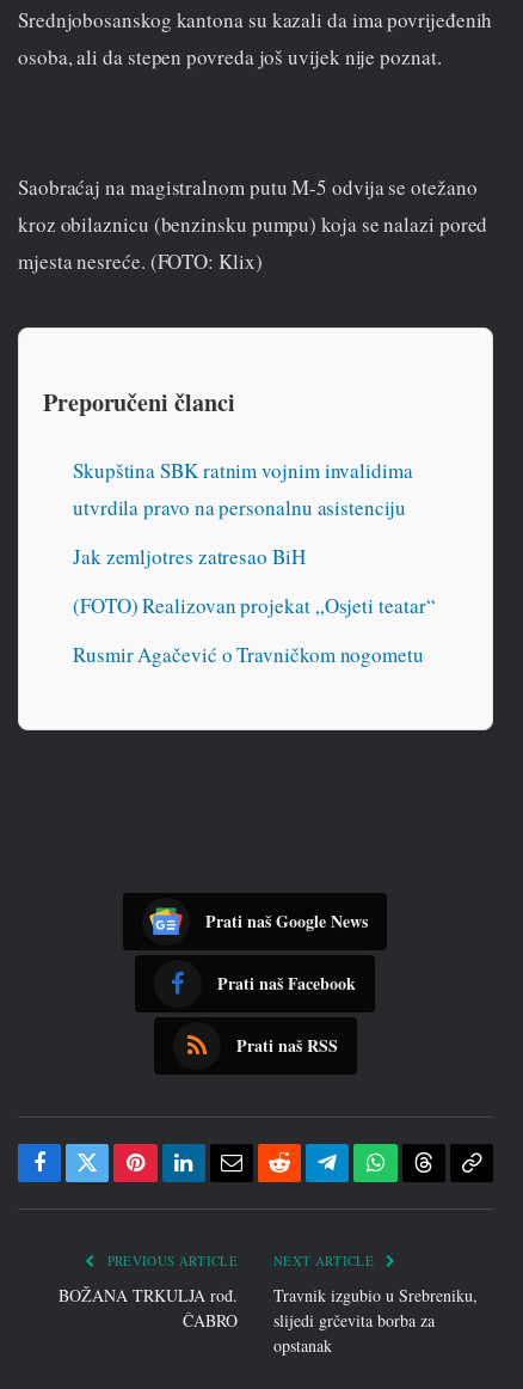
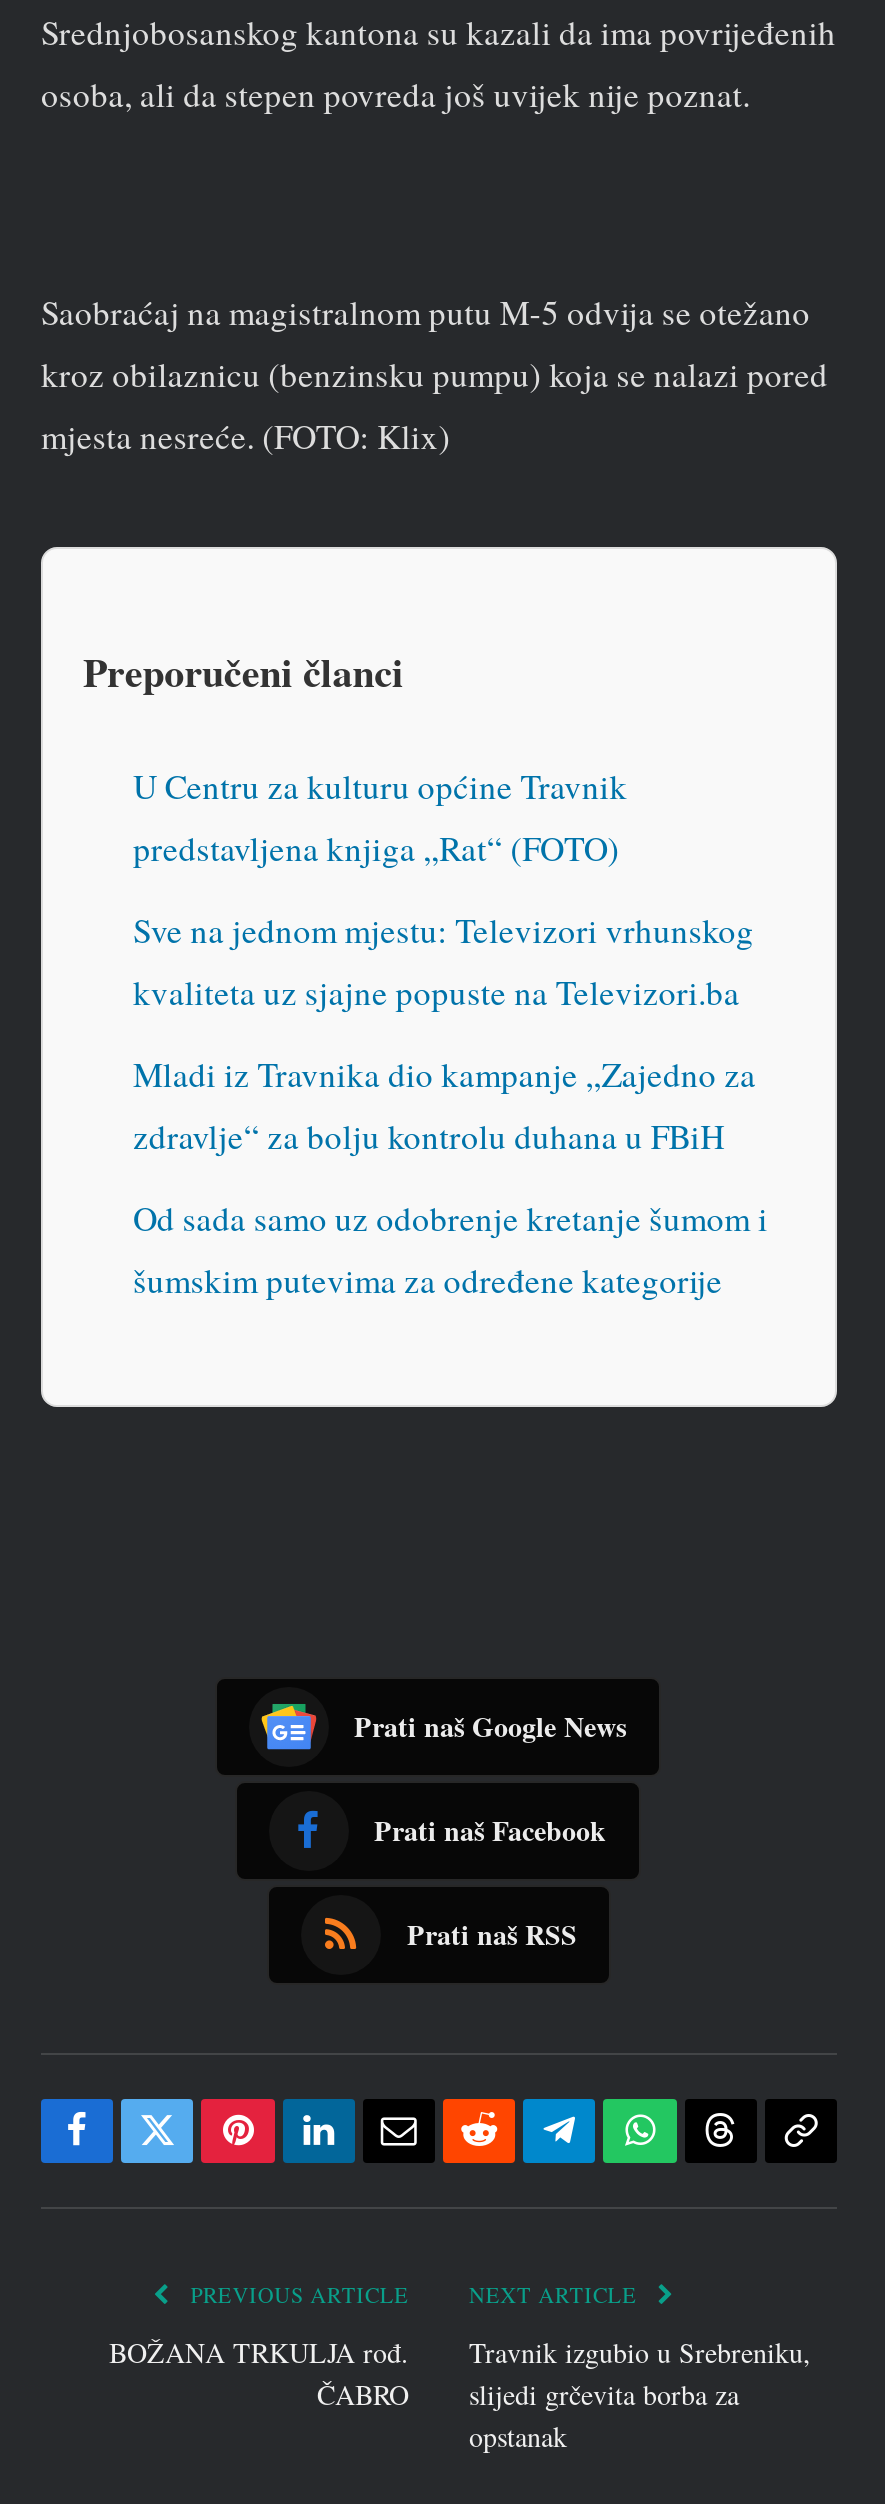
- Skupština SBK ratnim vojnim invalidima
- utvrdila pravo na personalnu asistenciju
+ U Centru za kulturu općine Travnik
+ predstavljena knjiga „Rat“ (FOTO)

- Jak zemljotres zatresao BiH
+ Sve na jednom mjestu: Televizori vrhunskog
+ kvaliteta uz sjajne popuste na Televizori.ba

- (FOTO) Realizovan projekat „Osjeti teatar“
+ Mladi iz Travnika dio kampanje „Zajedno za
+ zdravlje“ za bolju kontrolu duhana u FBiH

- Rusmir Agačević o Travničkom nogometu
+ Od sada samo uz odobrenje kretanje šumom i
+ šumskim putevima za određene kategorije
